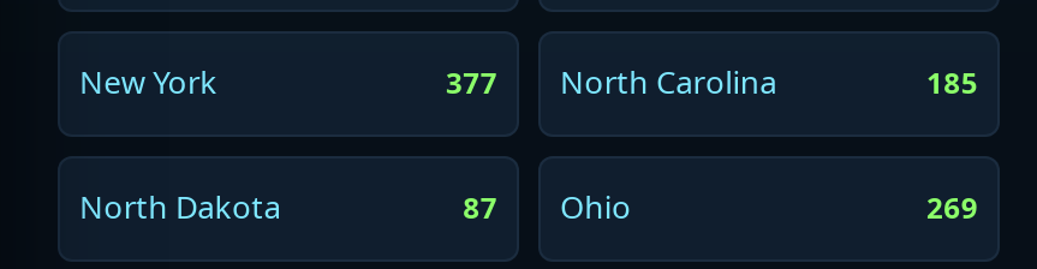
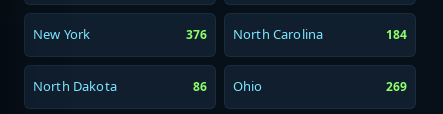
- 377 North Carolina
+ 376 North Carolina

- 185
+ 184

- 87 Ohio
+ 86 Ohio
